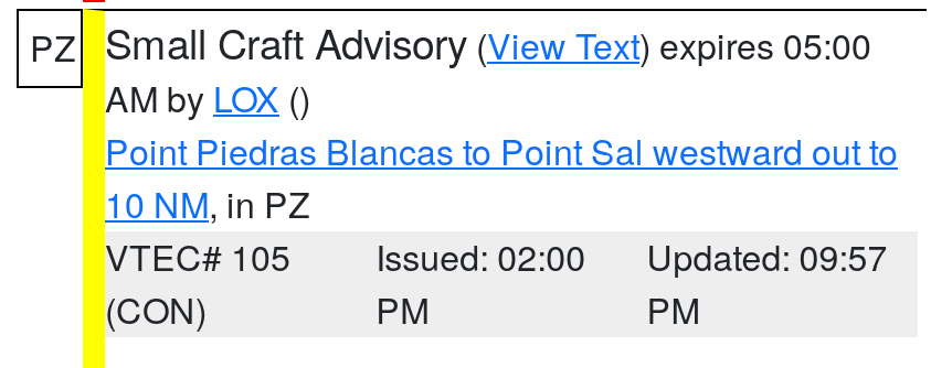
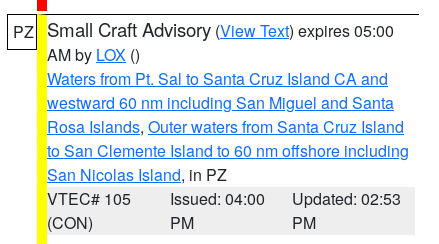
- Point Piedras Blancas to Point Sal westward out to
- 10 NM, in PZ
+ Waters from Pt. Sal to Santa Cruz Island CA and
+ westward 60 nm including San Miguel and Santa
+ Rosa Islands, Outer waters from Santa Cruz Island
+ to San Clemente Island to 60 nm offshore including
+ San Nicolas Island, in PZ

- Issued: 02:00
+ Issued: 04:00

- Updated: 09:57
+ Updated: 02:53
